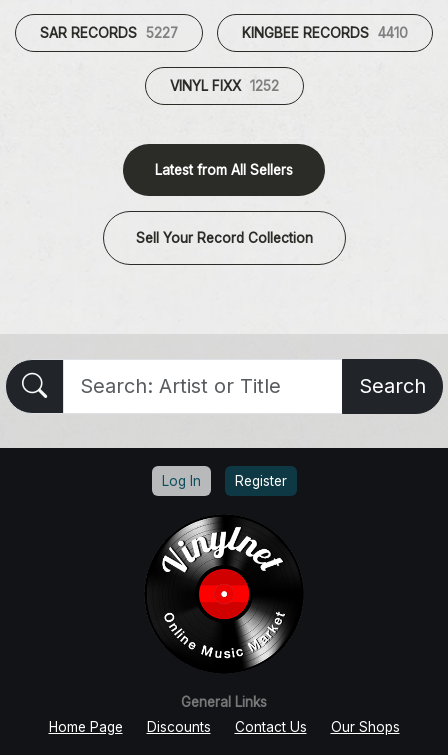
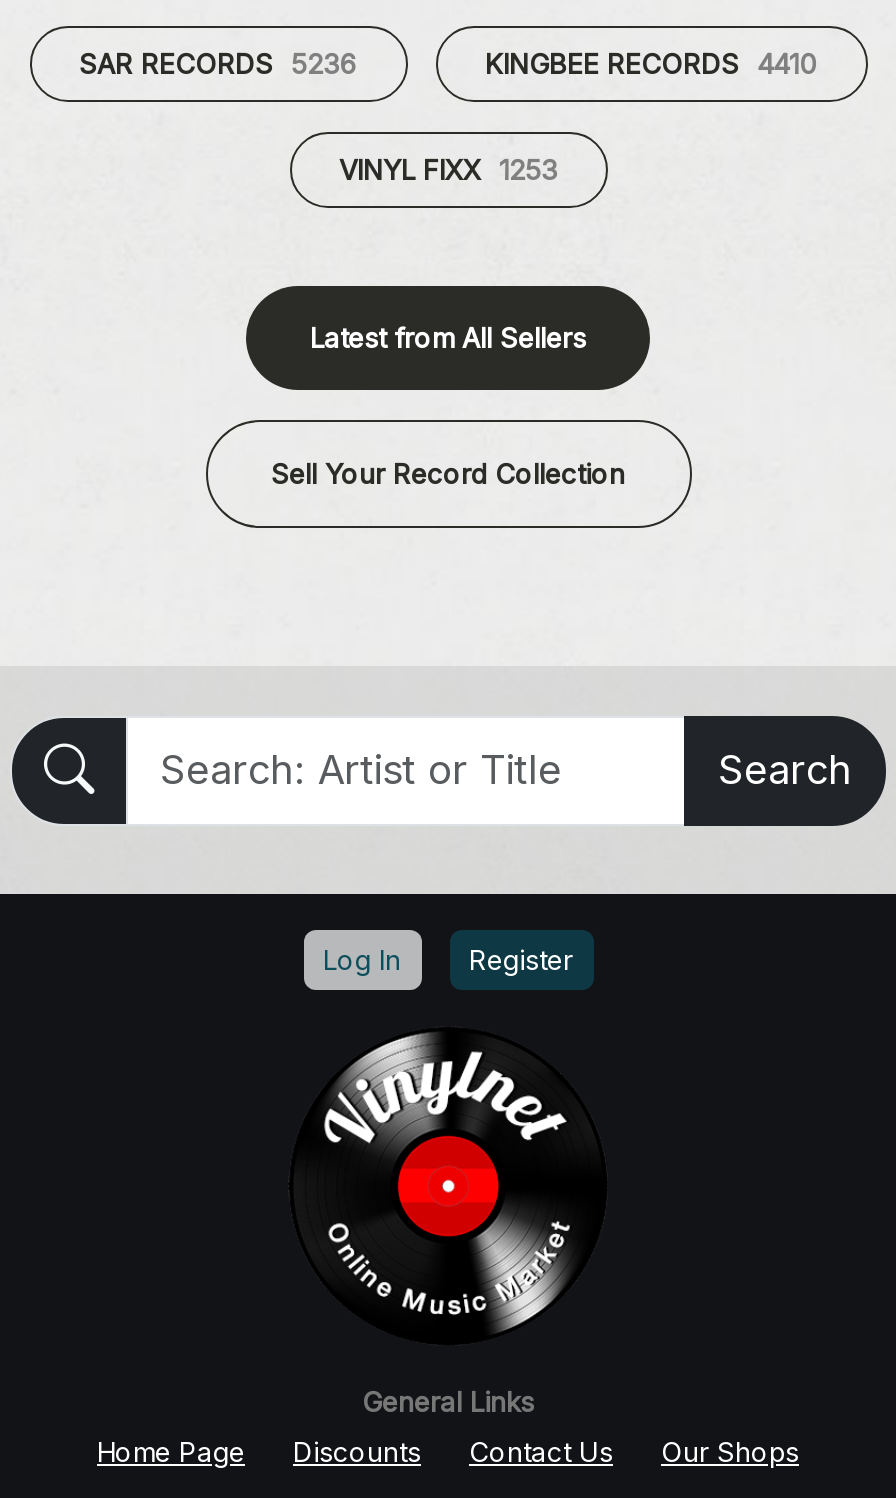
- SAR RECORDS 5227
+ SAR RECORDS 5236

- VINYL FIXX 1252
+ VINYL FIXX 1253
